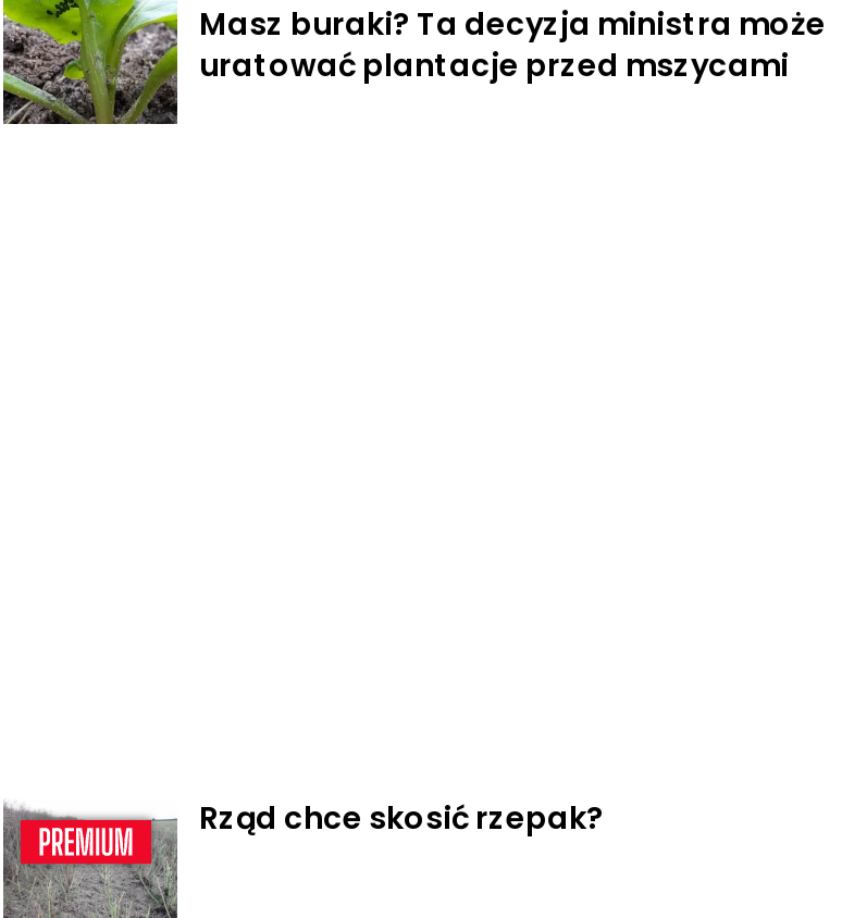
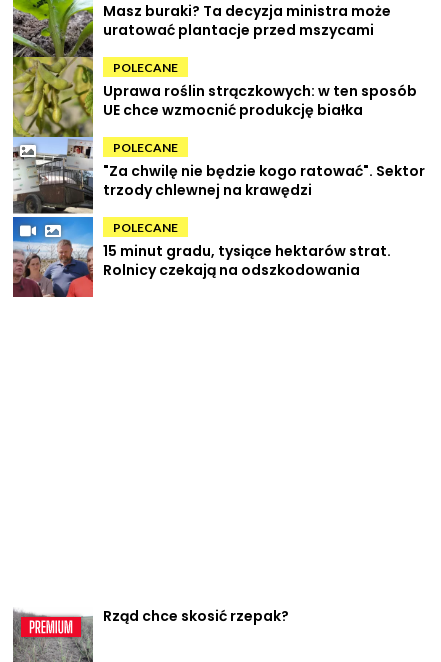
+ [image]
+ POLECANE
+ Uprawa roślin strączkowych: w ten sposób
+ UE chce wzmocnić produkcję białka
+ POLECANE
+ "Za chwilę nie będzie kogo ratować". Sektor
+ trzody chlewnej na krawędzi
+ POLECANE
+ 15 minut gradu, tysiące hektarów strat.
+ Rolnicy czekają na odszkodowania
